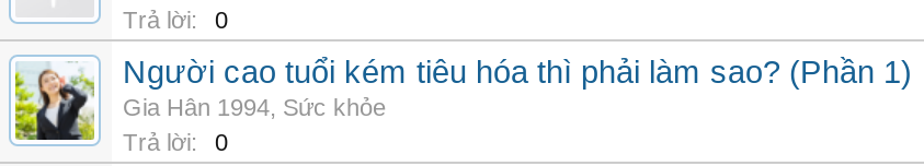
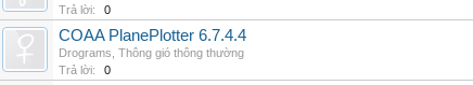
- [image]

- Người cao tuổi kém tiêu hóa thì phải làm sao? (Phần 1)
- Gia Hân 1994, Sức khỏe
+ COAA PlanePlotter 6.7.4.4
+ Drograms, Thông gió thông thường
